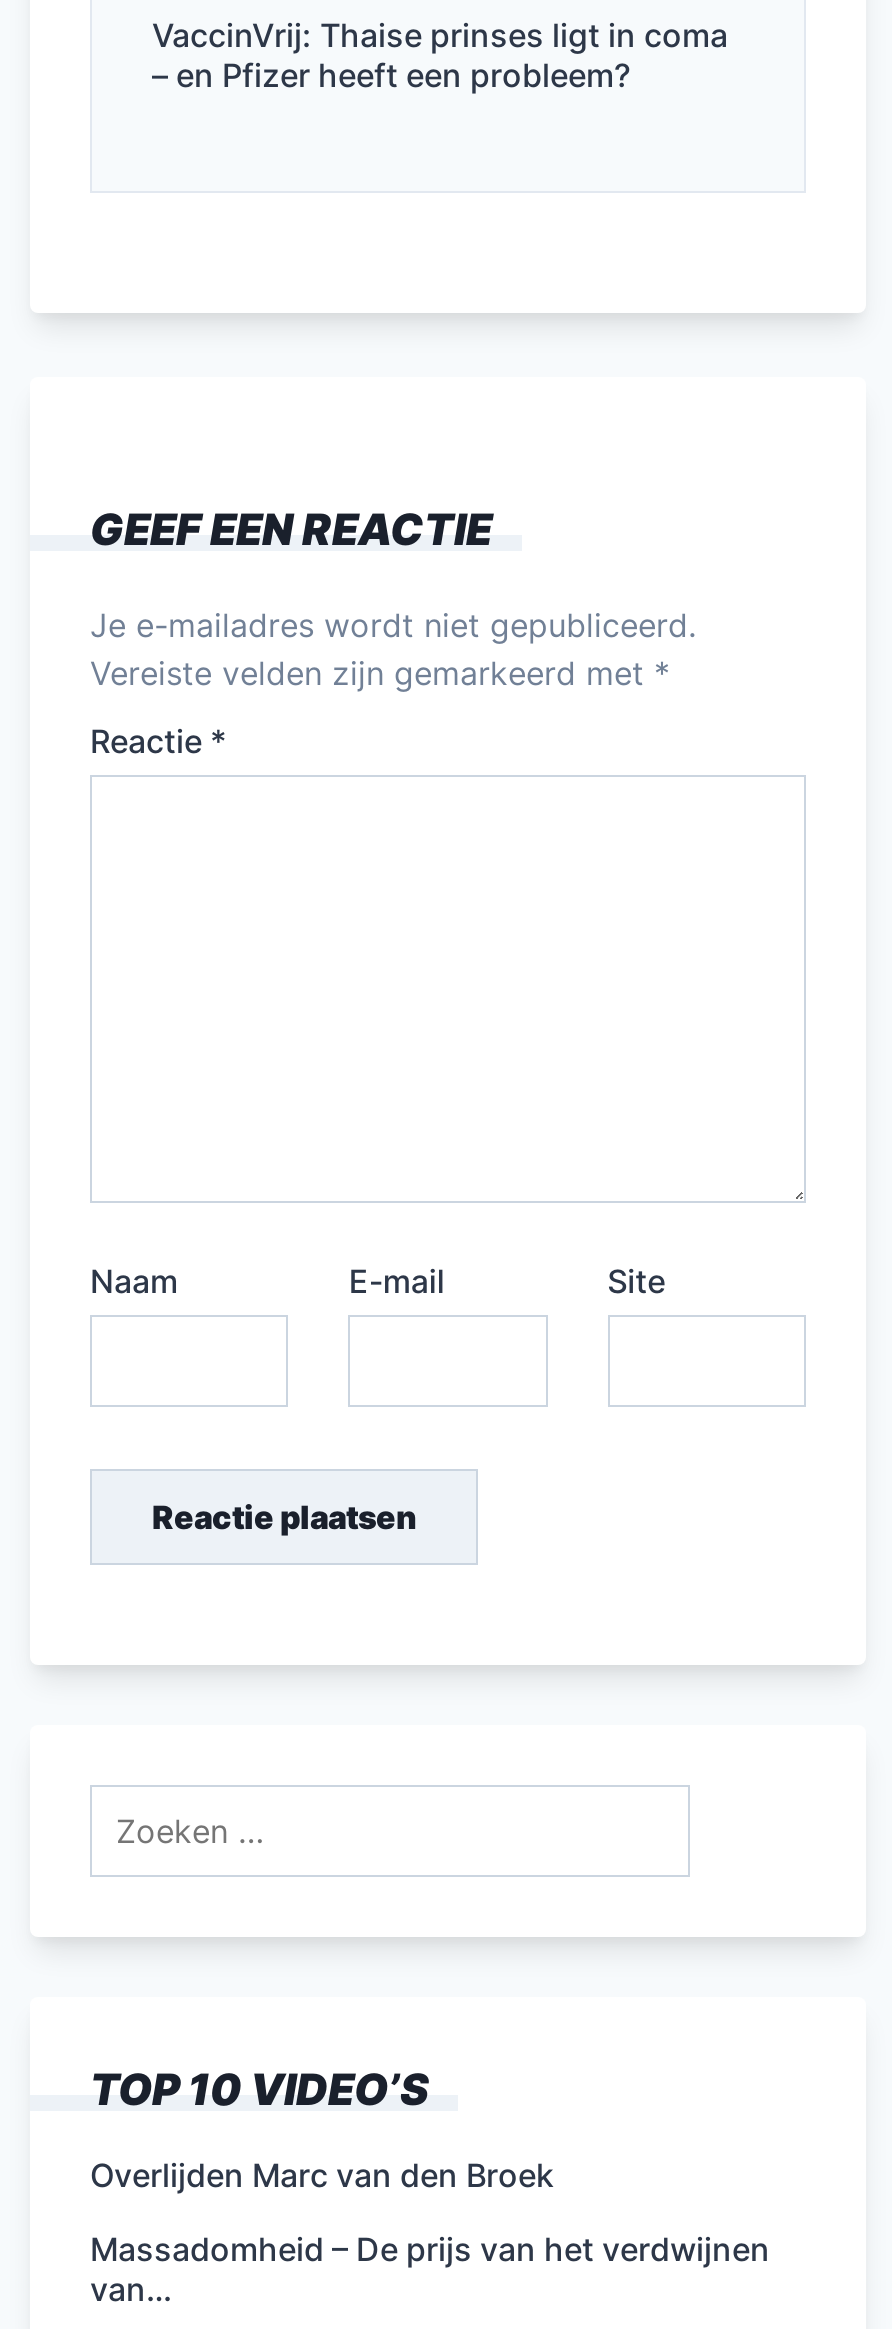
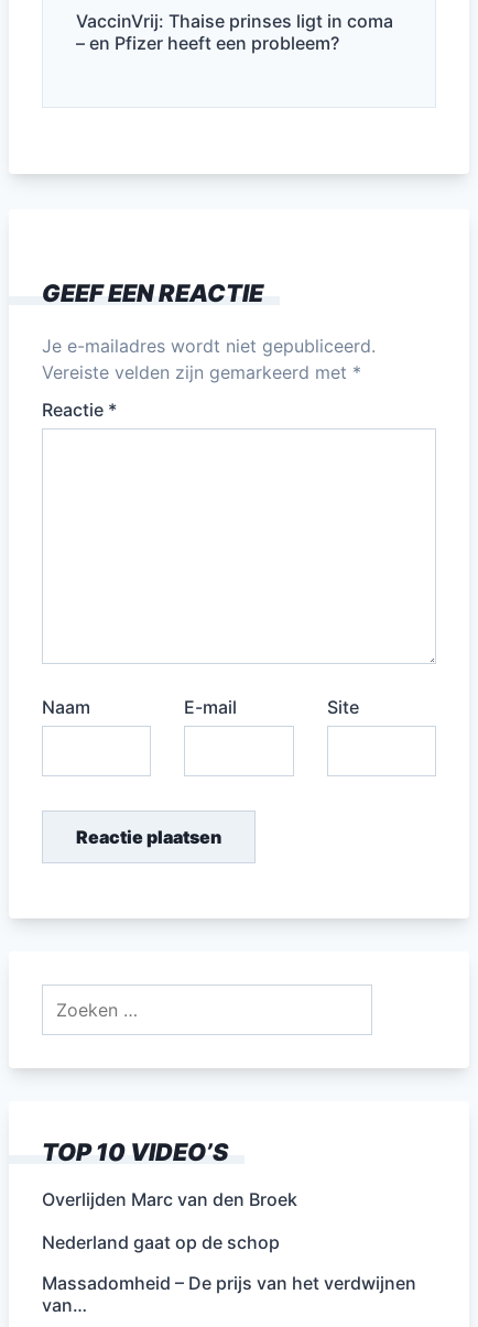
+ Nederland gaat op de schop
